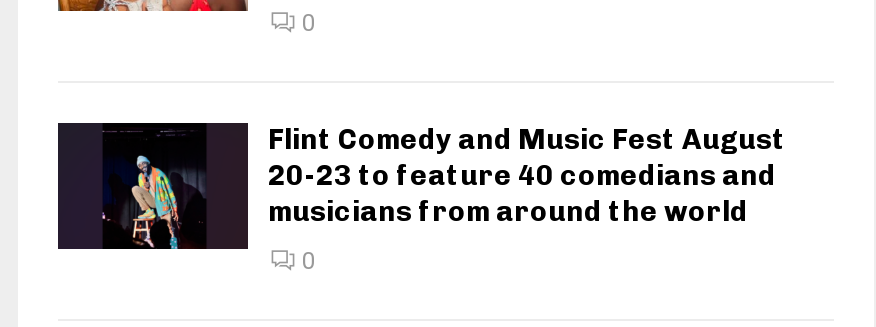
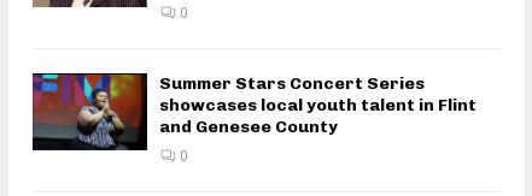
- [image]
- Flint Comedy and Music Fest August
- 20-23 to feature 40 comedians and
- musicians from around the world
+ [image]
+ Summer Stars Concert Series
+ showcases local youth talent in Flint
+ and Genesee County
